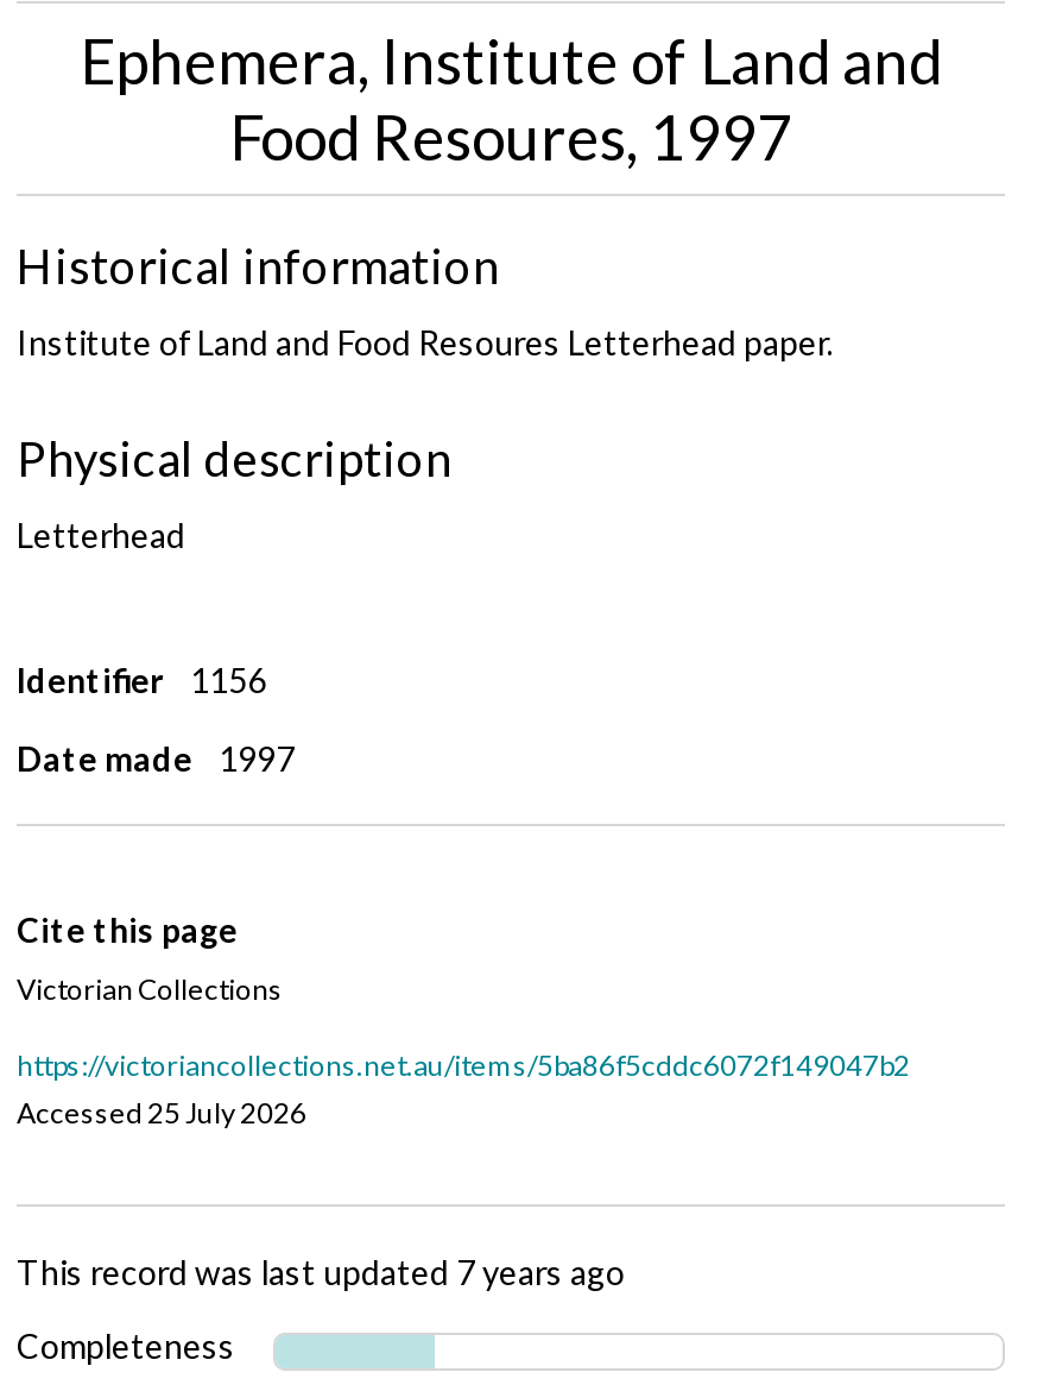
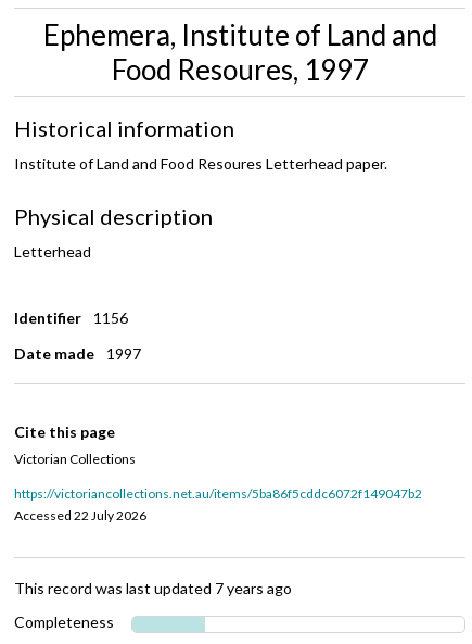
- Accessed 25 July 2026
+ Accessed 22 July 2026
